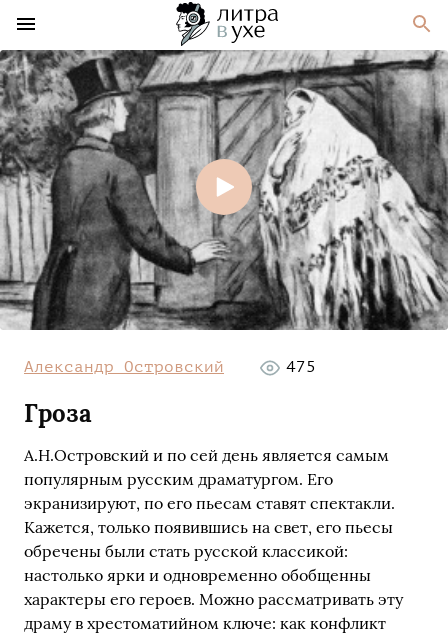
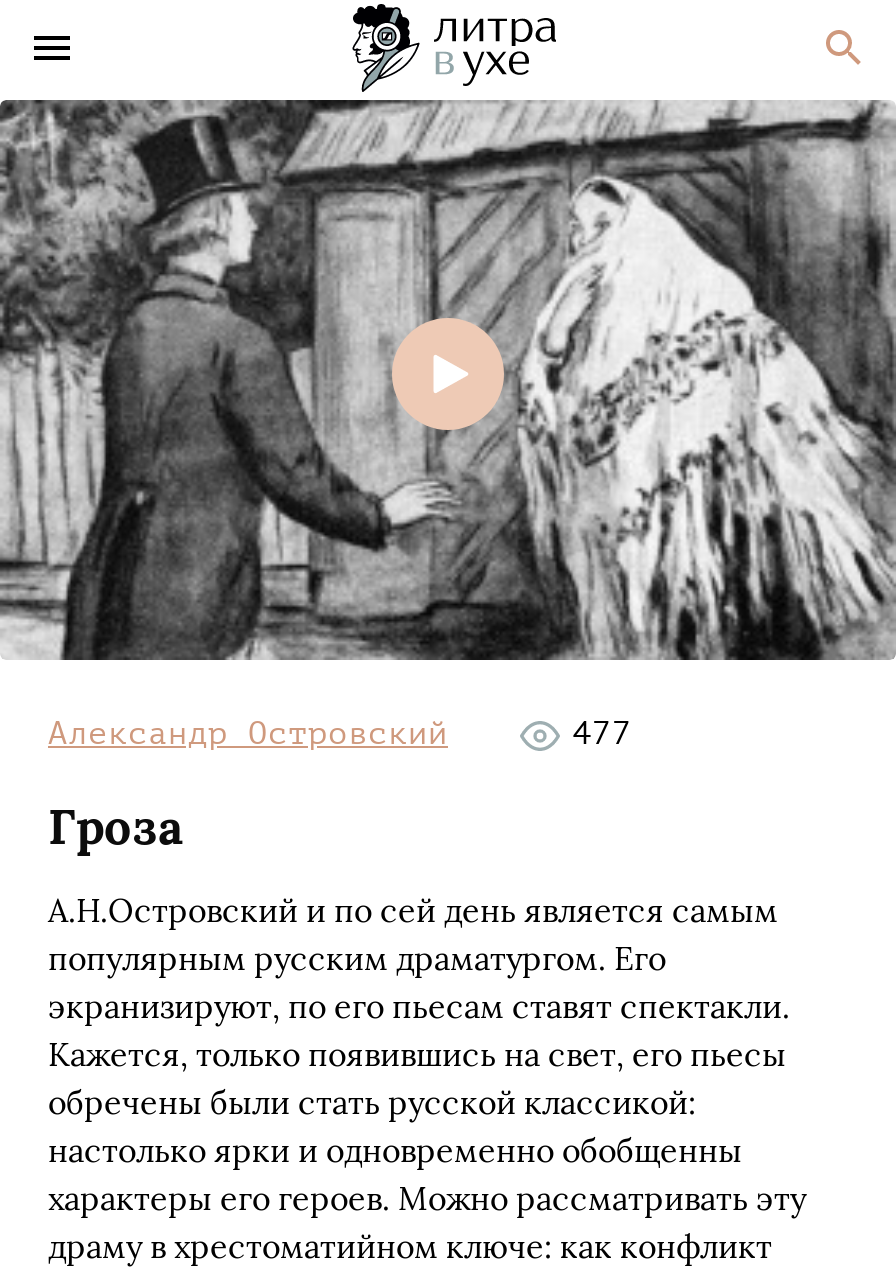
- 475
+ 477
